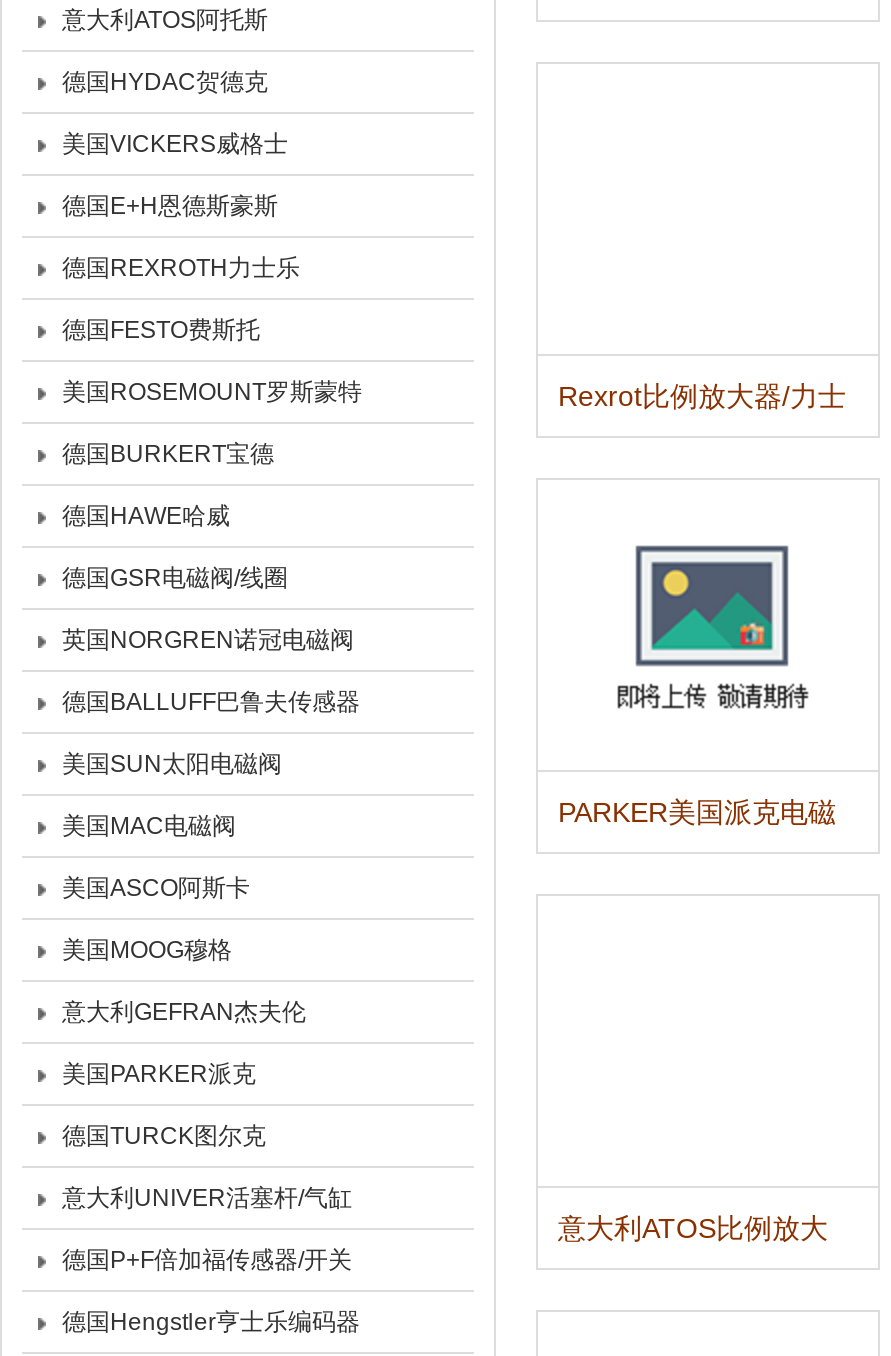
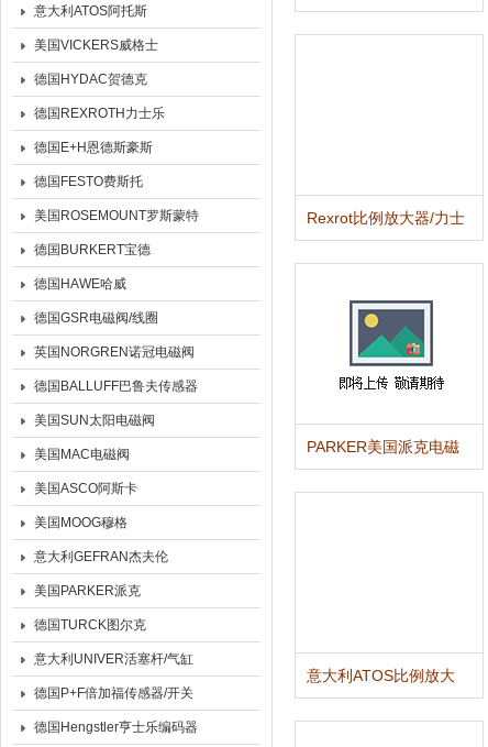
moved down: 德国HYDAC贺德克

moved up: 美国VICKERS威格士

moved down: 德国E+H恩德斯豪斯

moved up: 德国REXROTH力士乐
